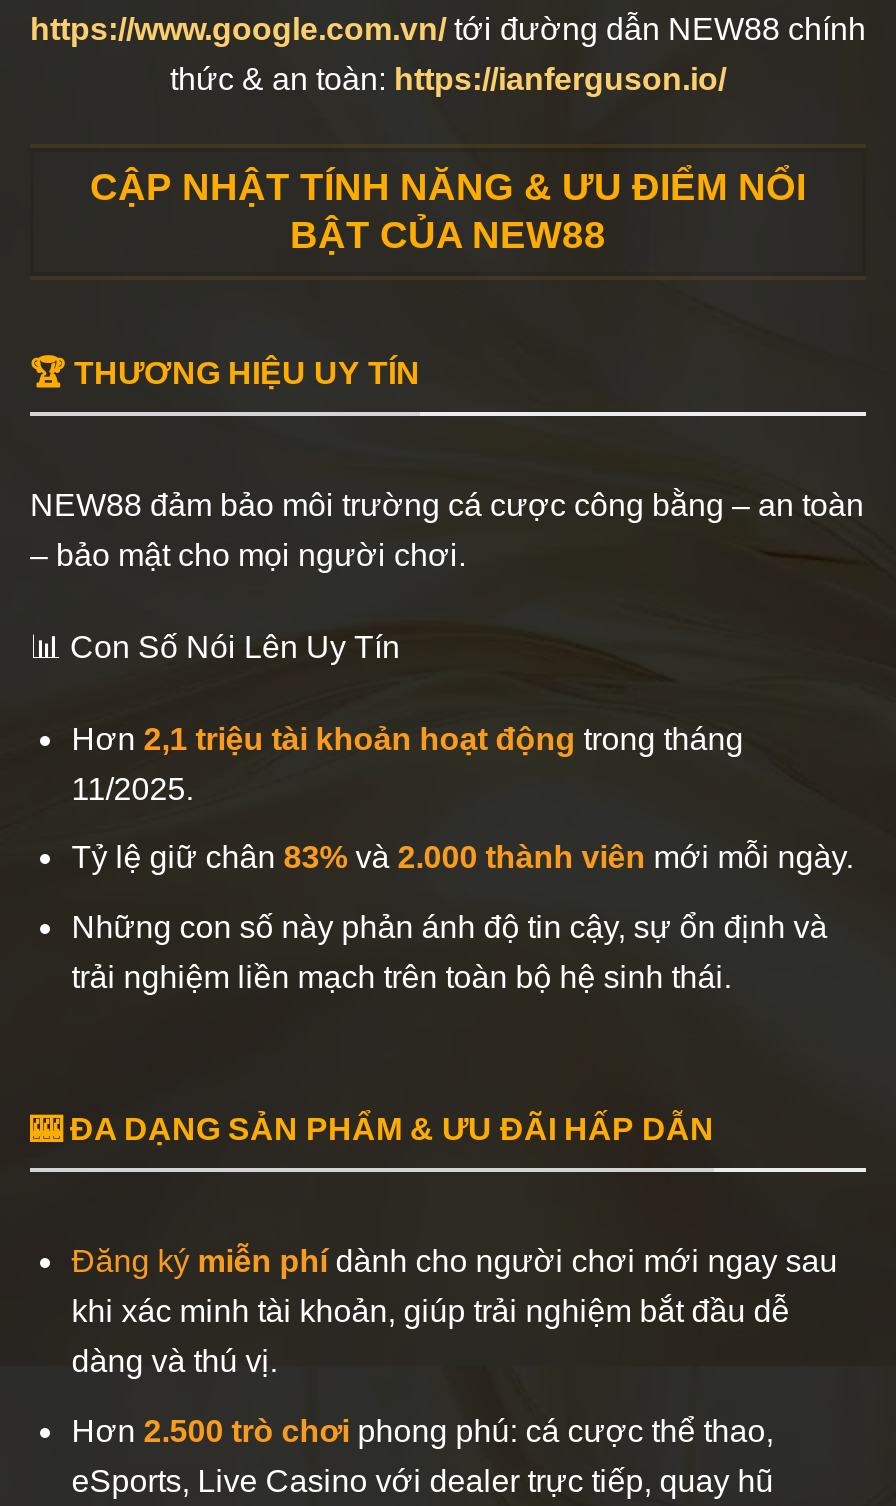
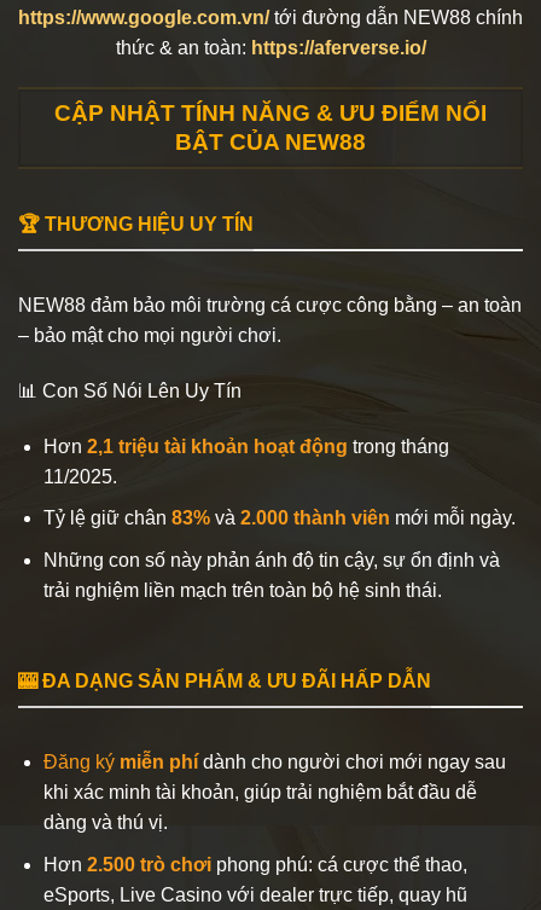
- thức & an toàn: https://ianferguson.io/
+ thức & an toàn: https://aferverse.io/
